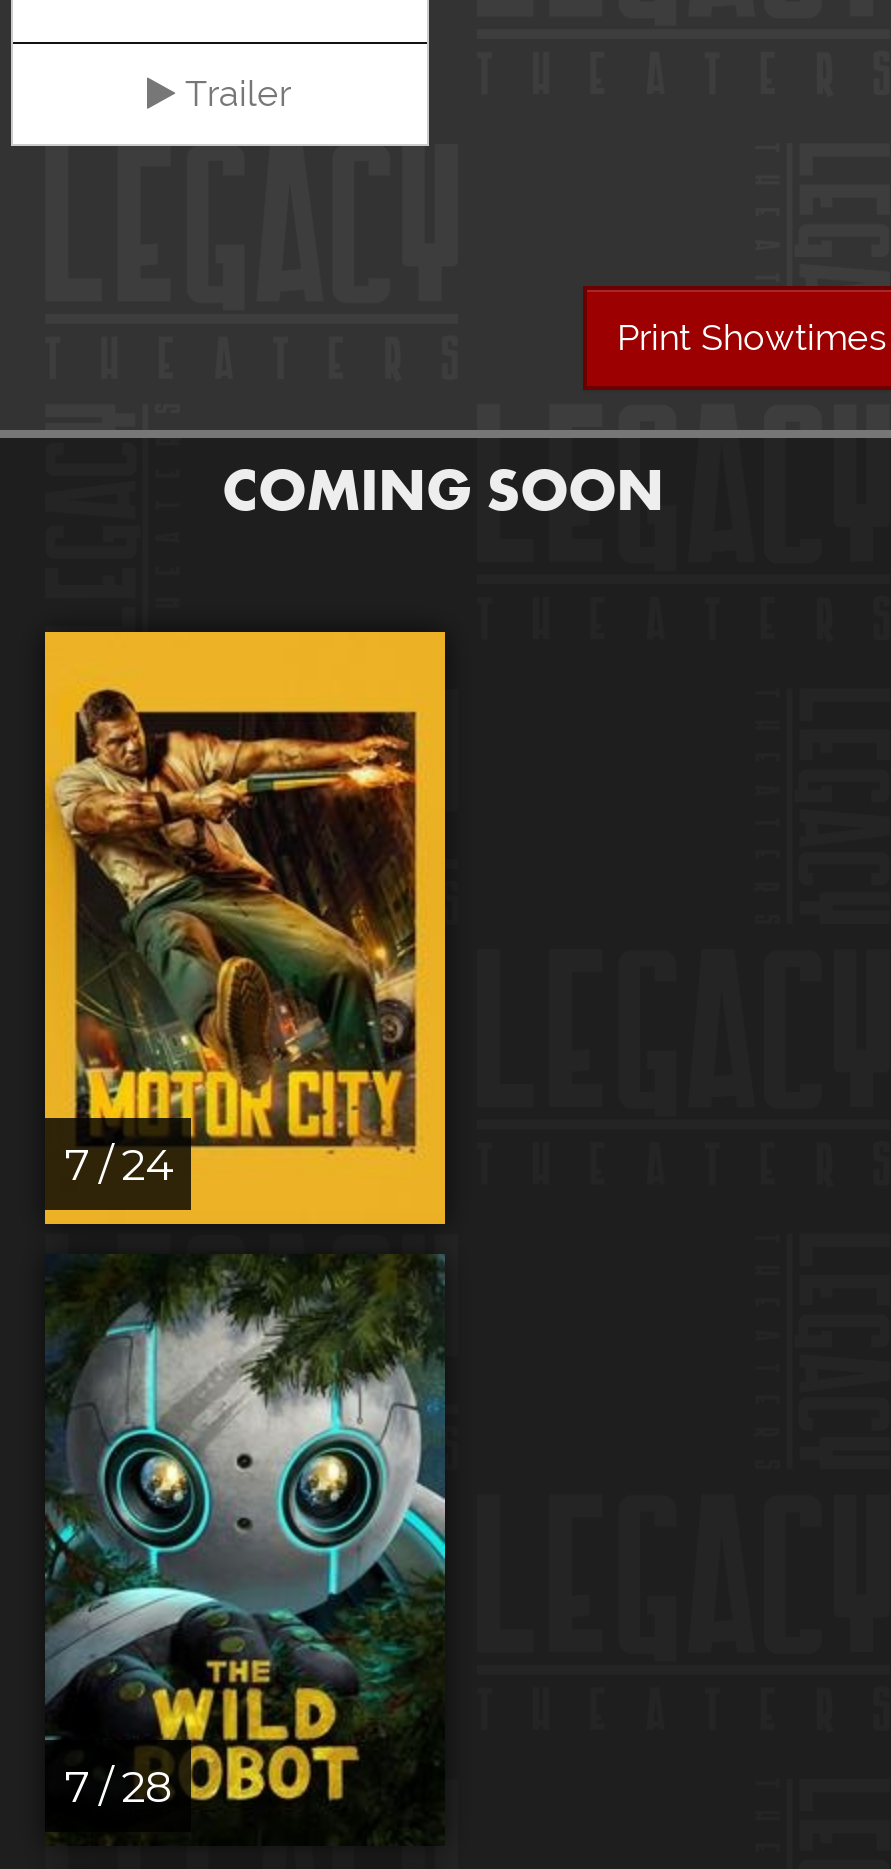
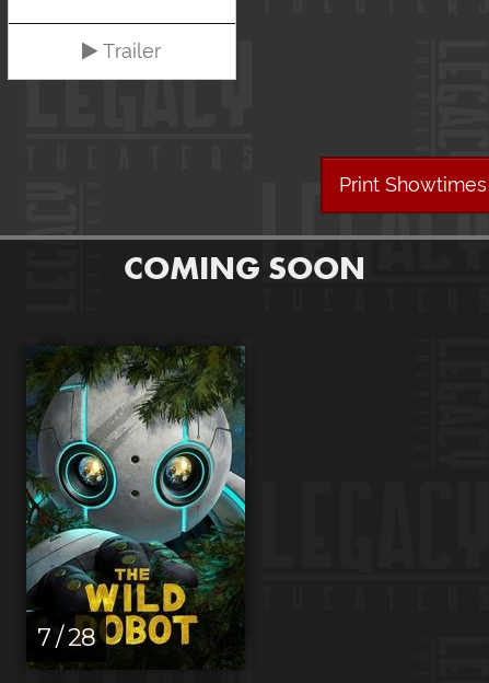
- [image]
- 7 / 24
